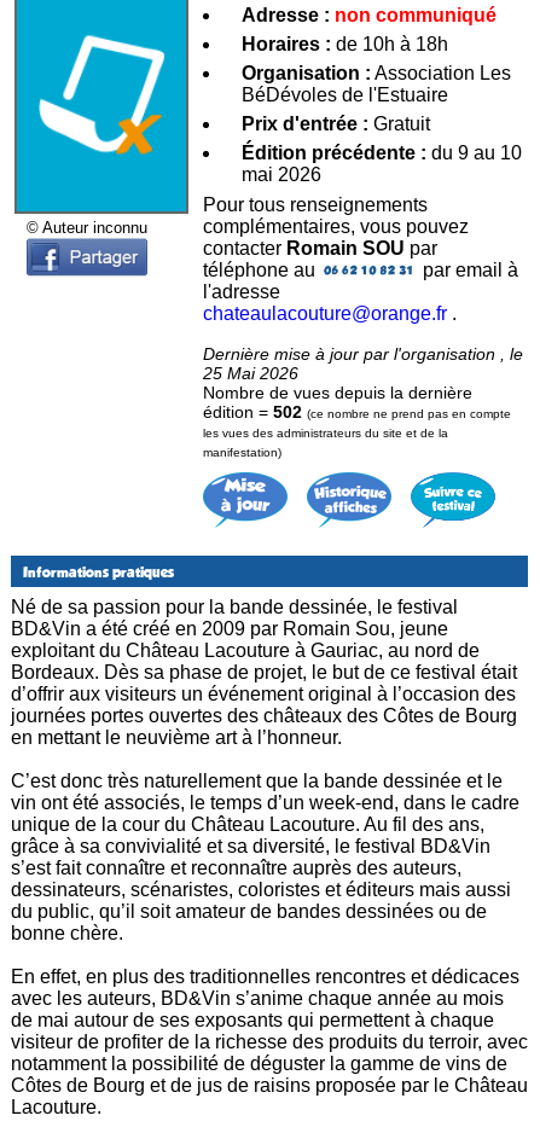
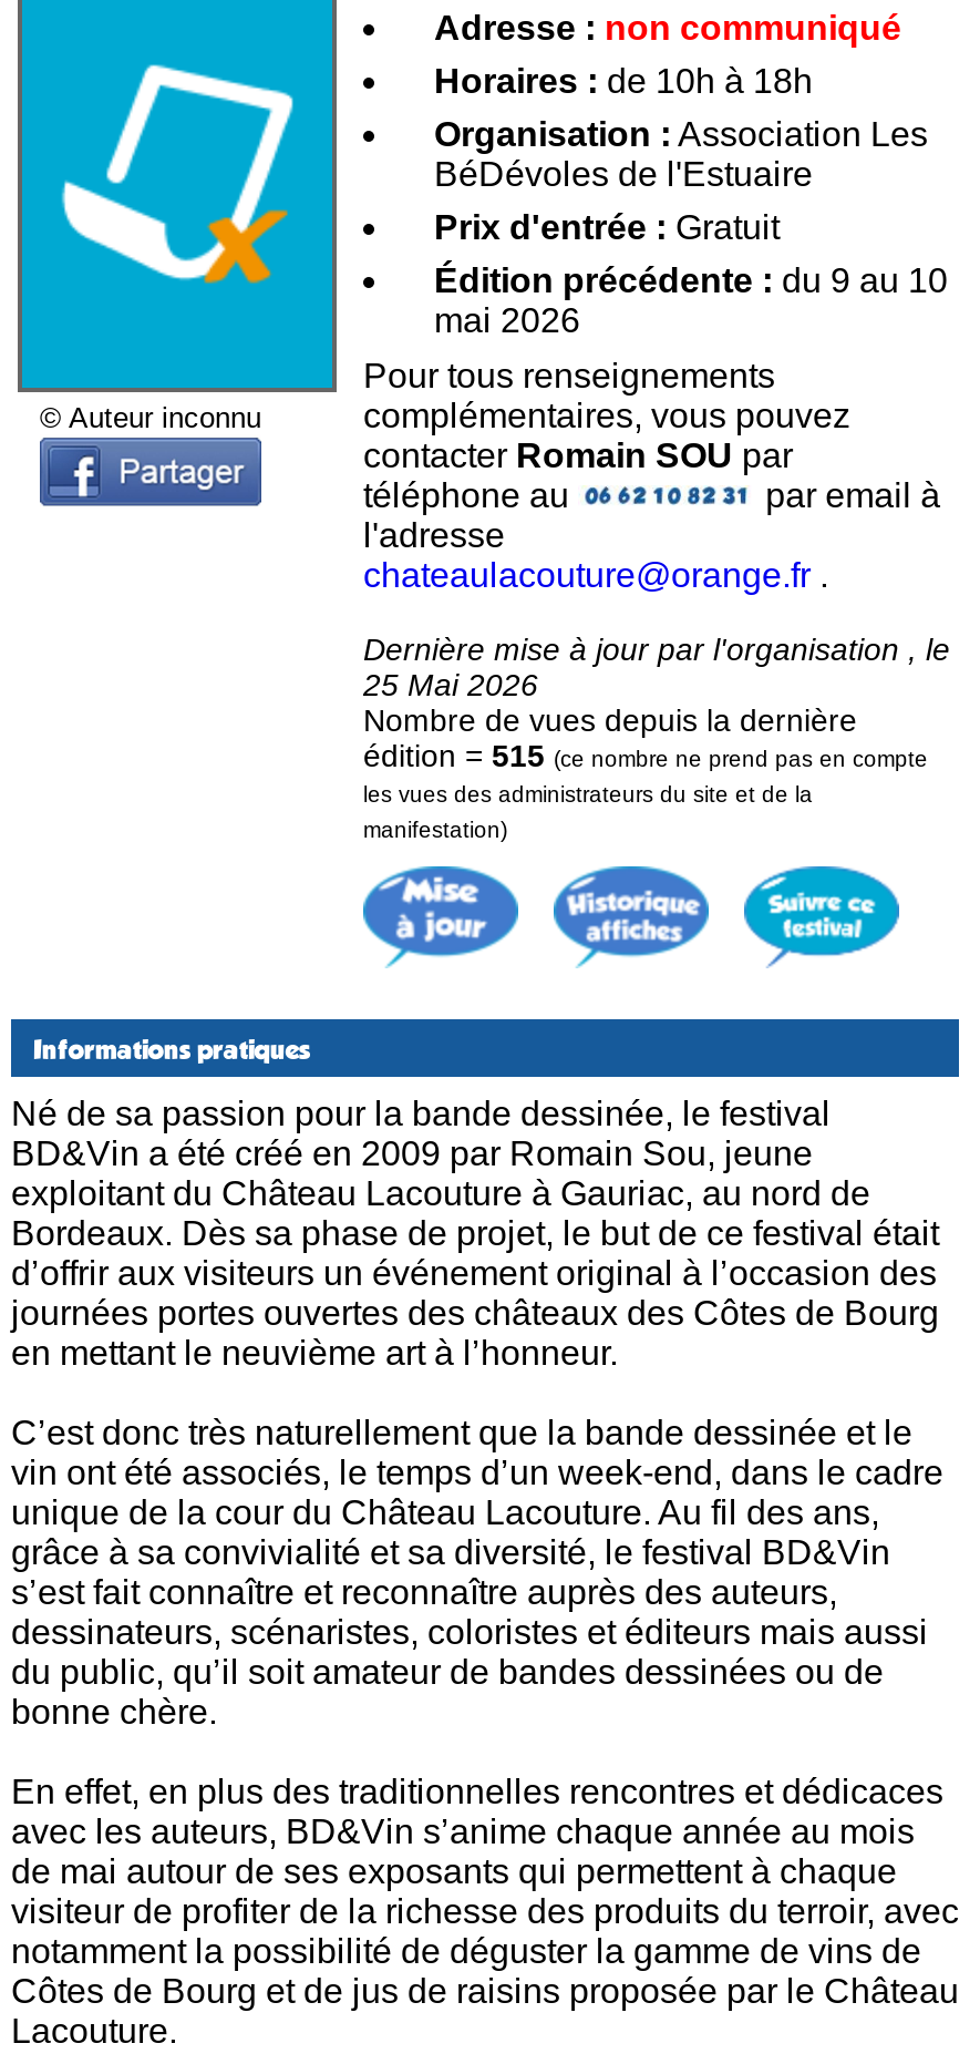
- édition = 502 (ce nombre ne prend pas en compte
+ édition = 515 (ce nombre ne prend pas en compte
